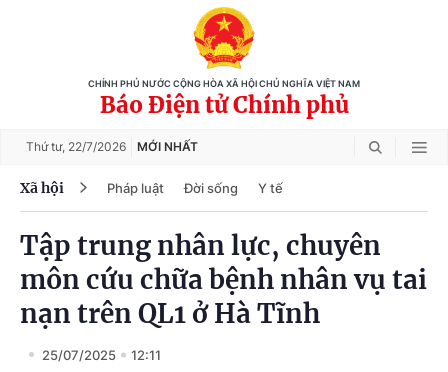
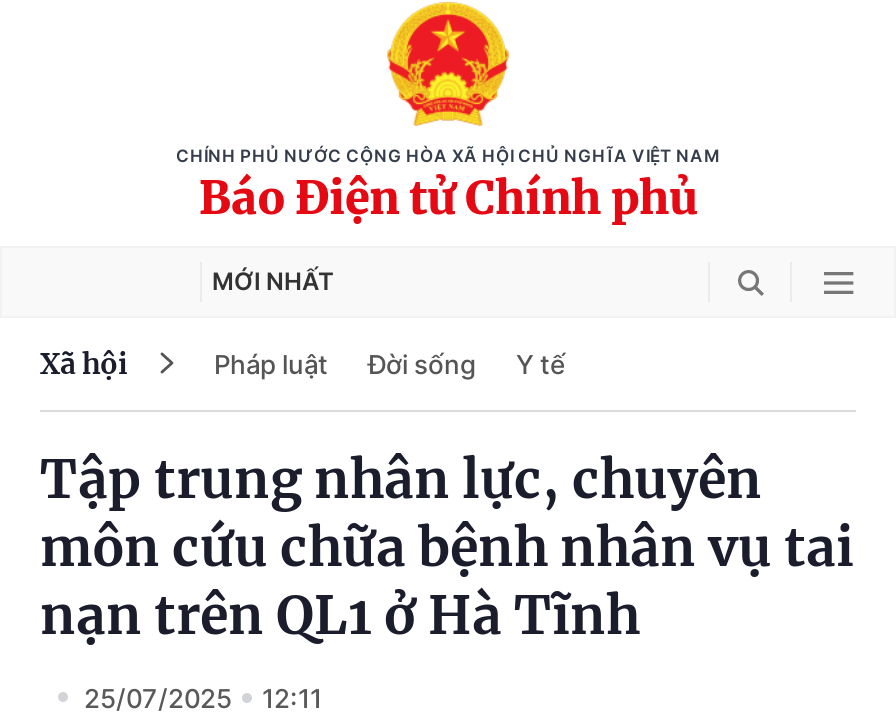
- Thứ tư, 22/7/2026
